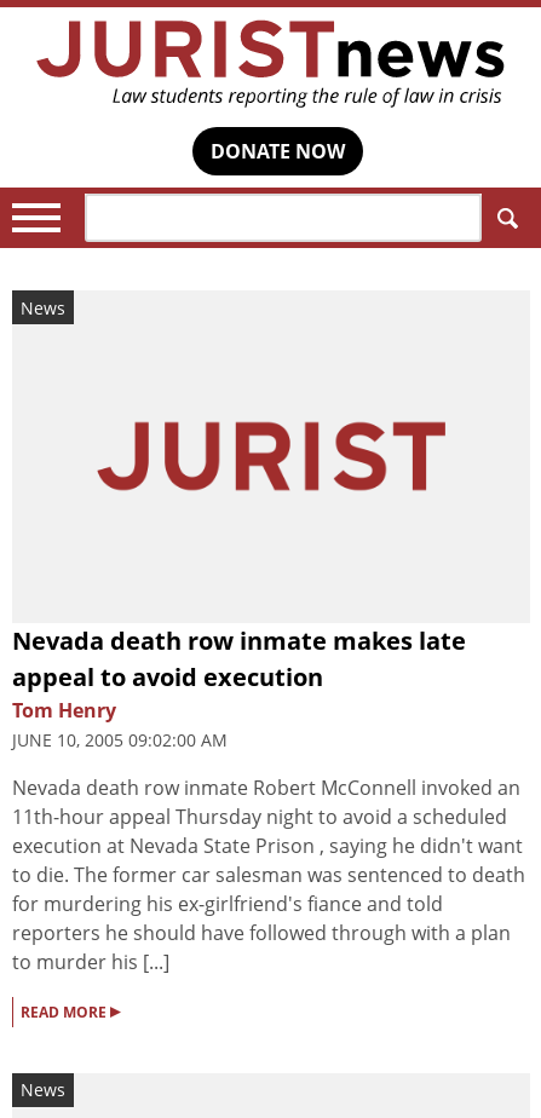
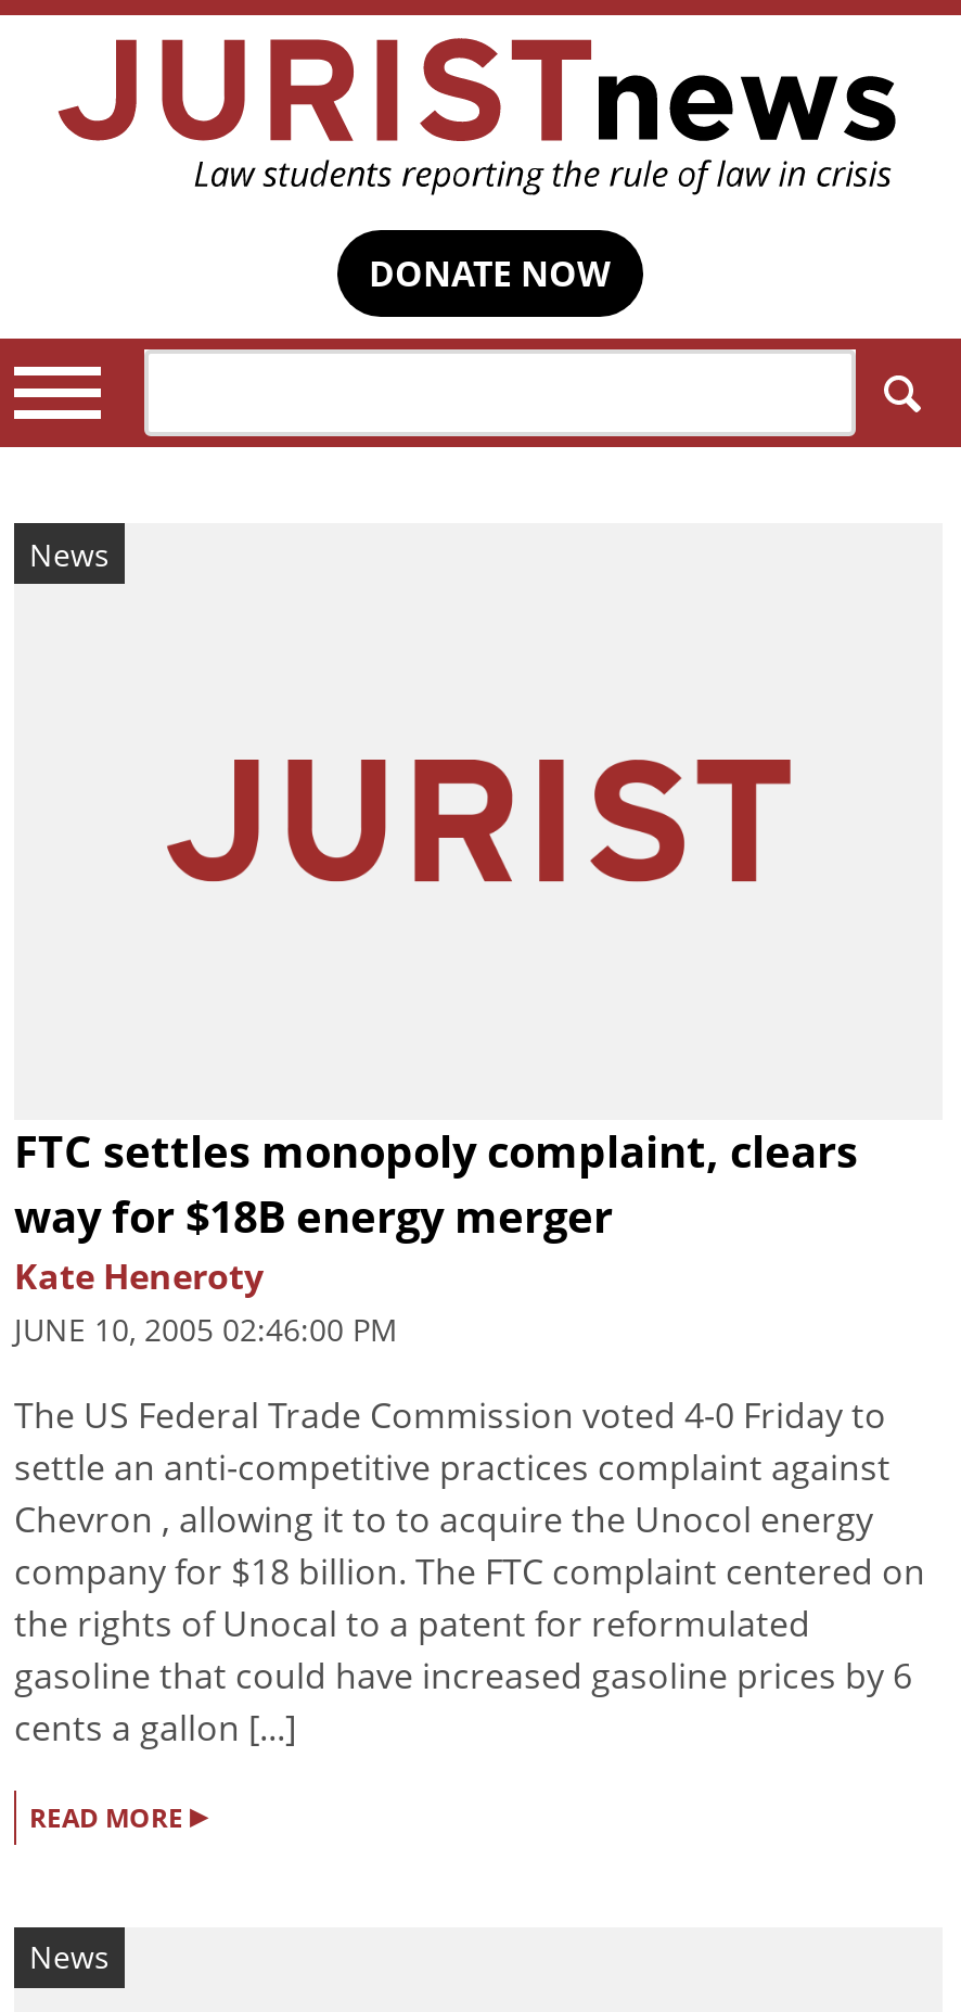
- Nevada death row inmate makes late
- appeal to avoid execution
- Tom Henry
- JUNE 10, 2005 09:02:00 AM
+ FTC settles monopoly complaint, clears
+ way for $18B energy merger
+ Kate Heneroty
+ JUNE 10, 2005 02:46:00 PM

- Nevada death row inmate Robert McConnell invoked an
- 11th-hour appeal Thursday night to avoid a scheduled
- execution at Nevada State Prison , saying he didn't want
- to die. The former car salesman was sentenced to death
- for murdering his ex-girlfriend's fiance and told
- reporters he should have followed through with a plan
- to murder his [...]
+ The US Federal Trade Commission voted 4-0 Friday to
+ settle an anti-competitive practices complaint against
+ Chevron , allowing it to to acquire the Unocol energy
+ company for $18 billion. The FTC complaint centered on
+ the rights of Unocal to a patent for reformulated
+ gasoline that could have increased gasoline prices by 6
+ cents a gallon [...]
